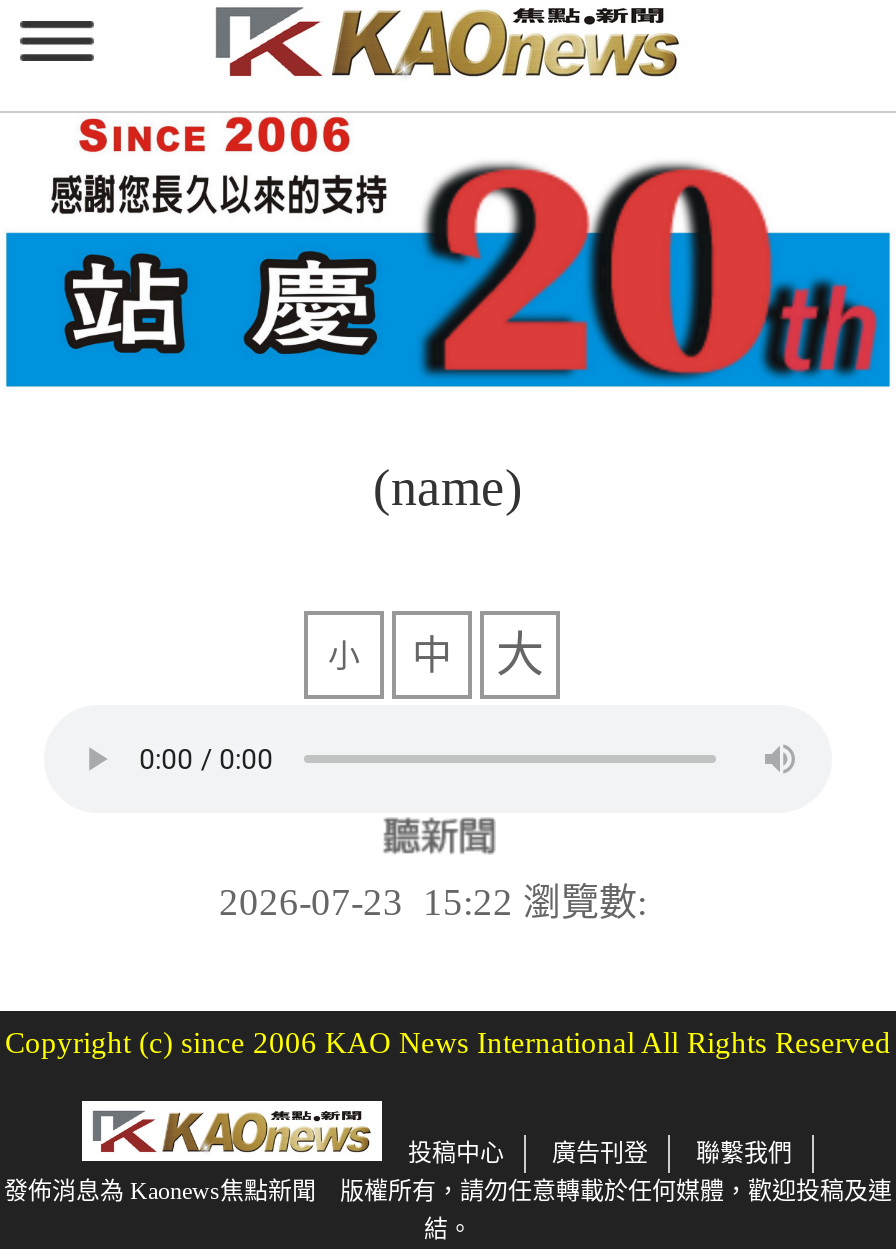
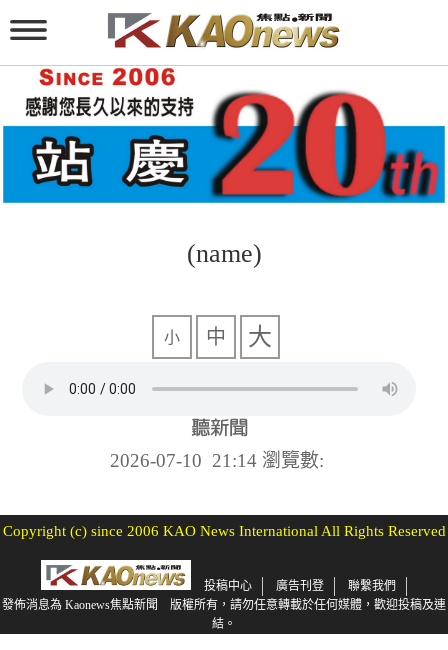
- 2026-07-23 15:22瀏覽數:
+ 2026-07-10 21:14瀏覽數:
